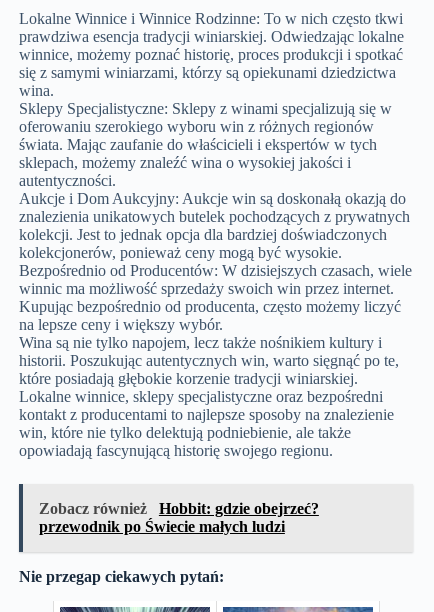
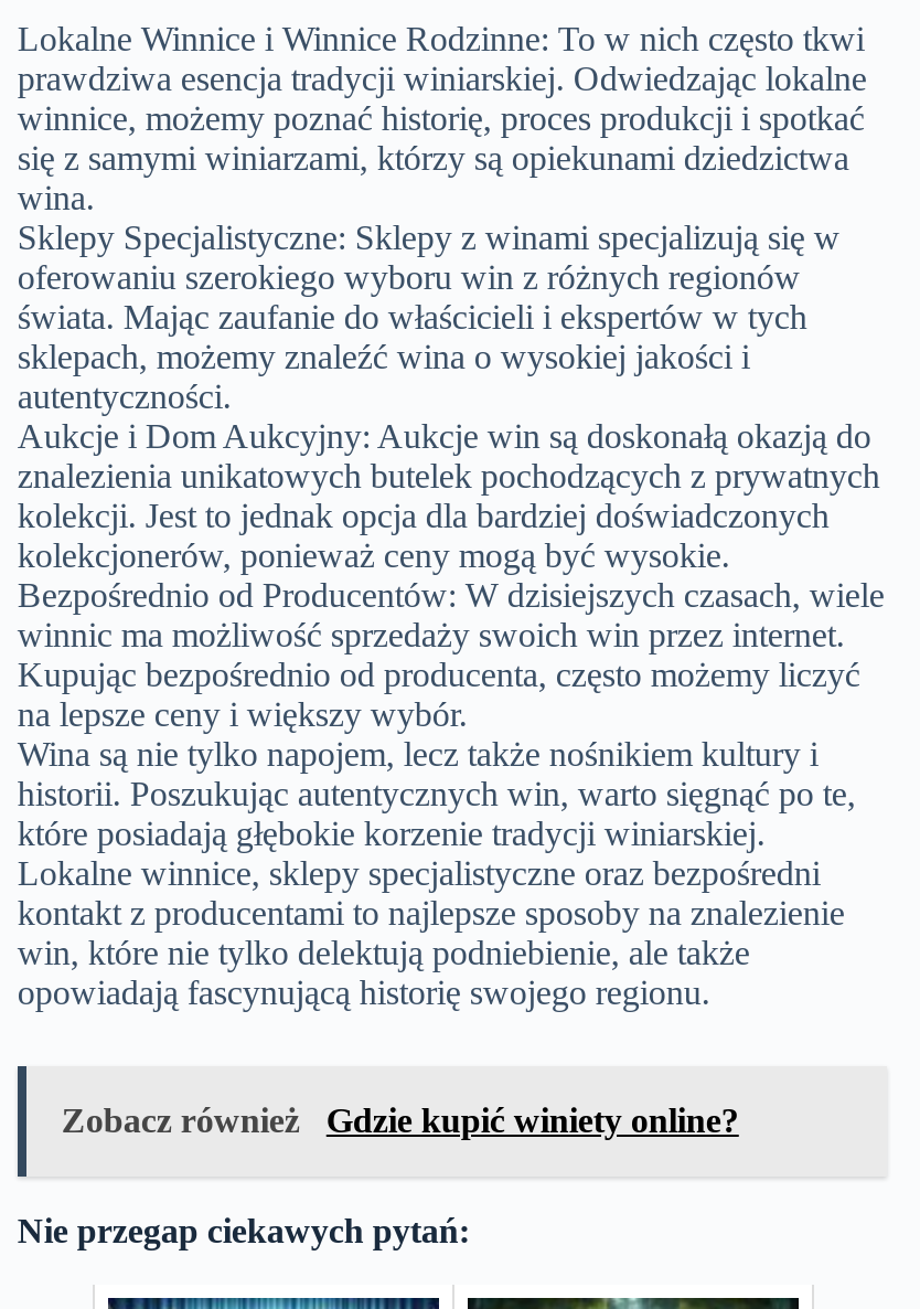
- Zobacz również Hobbit: gdzie obejrzeć?
- przewodnik po Świecie małych ludzi
+ Zobacz również Gdzie kupić winiety online?
